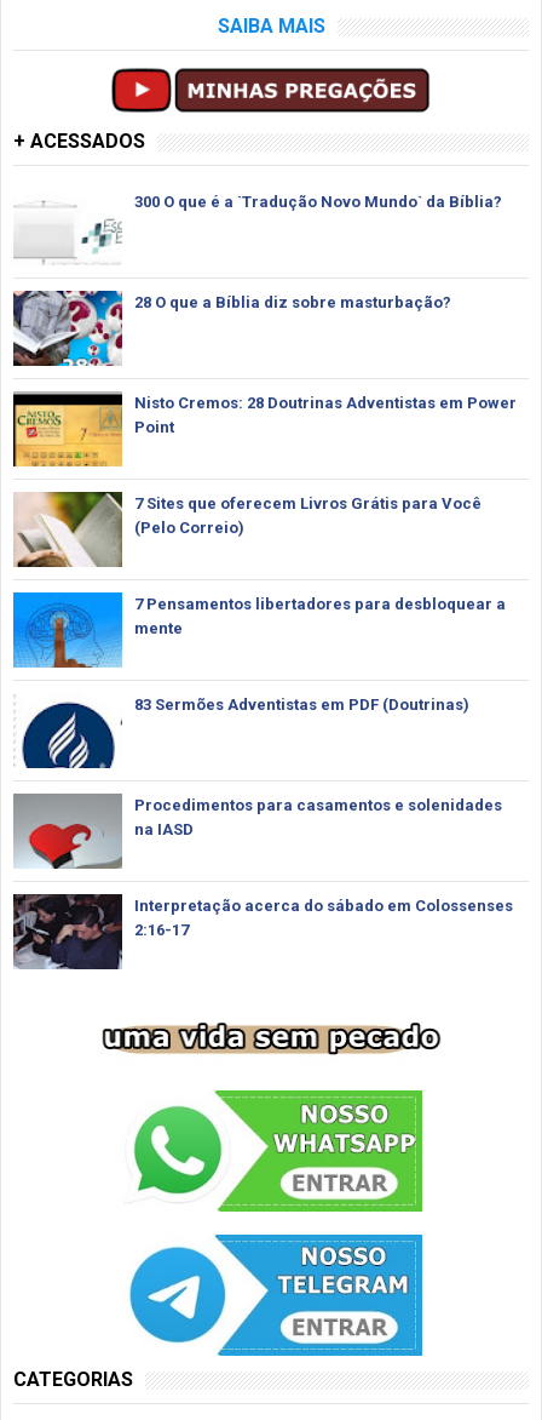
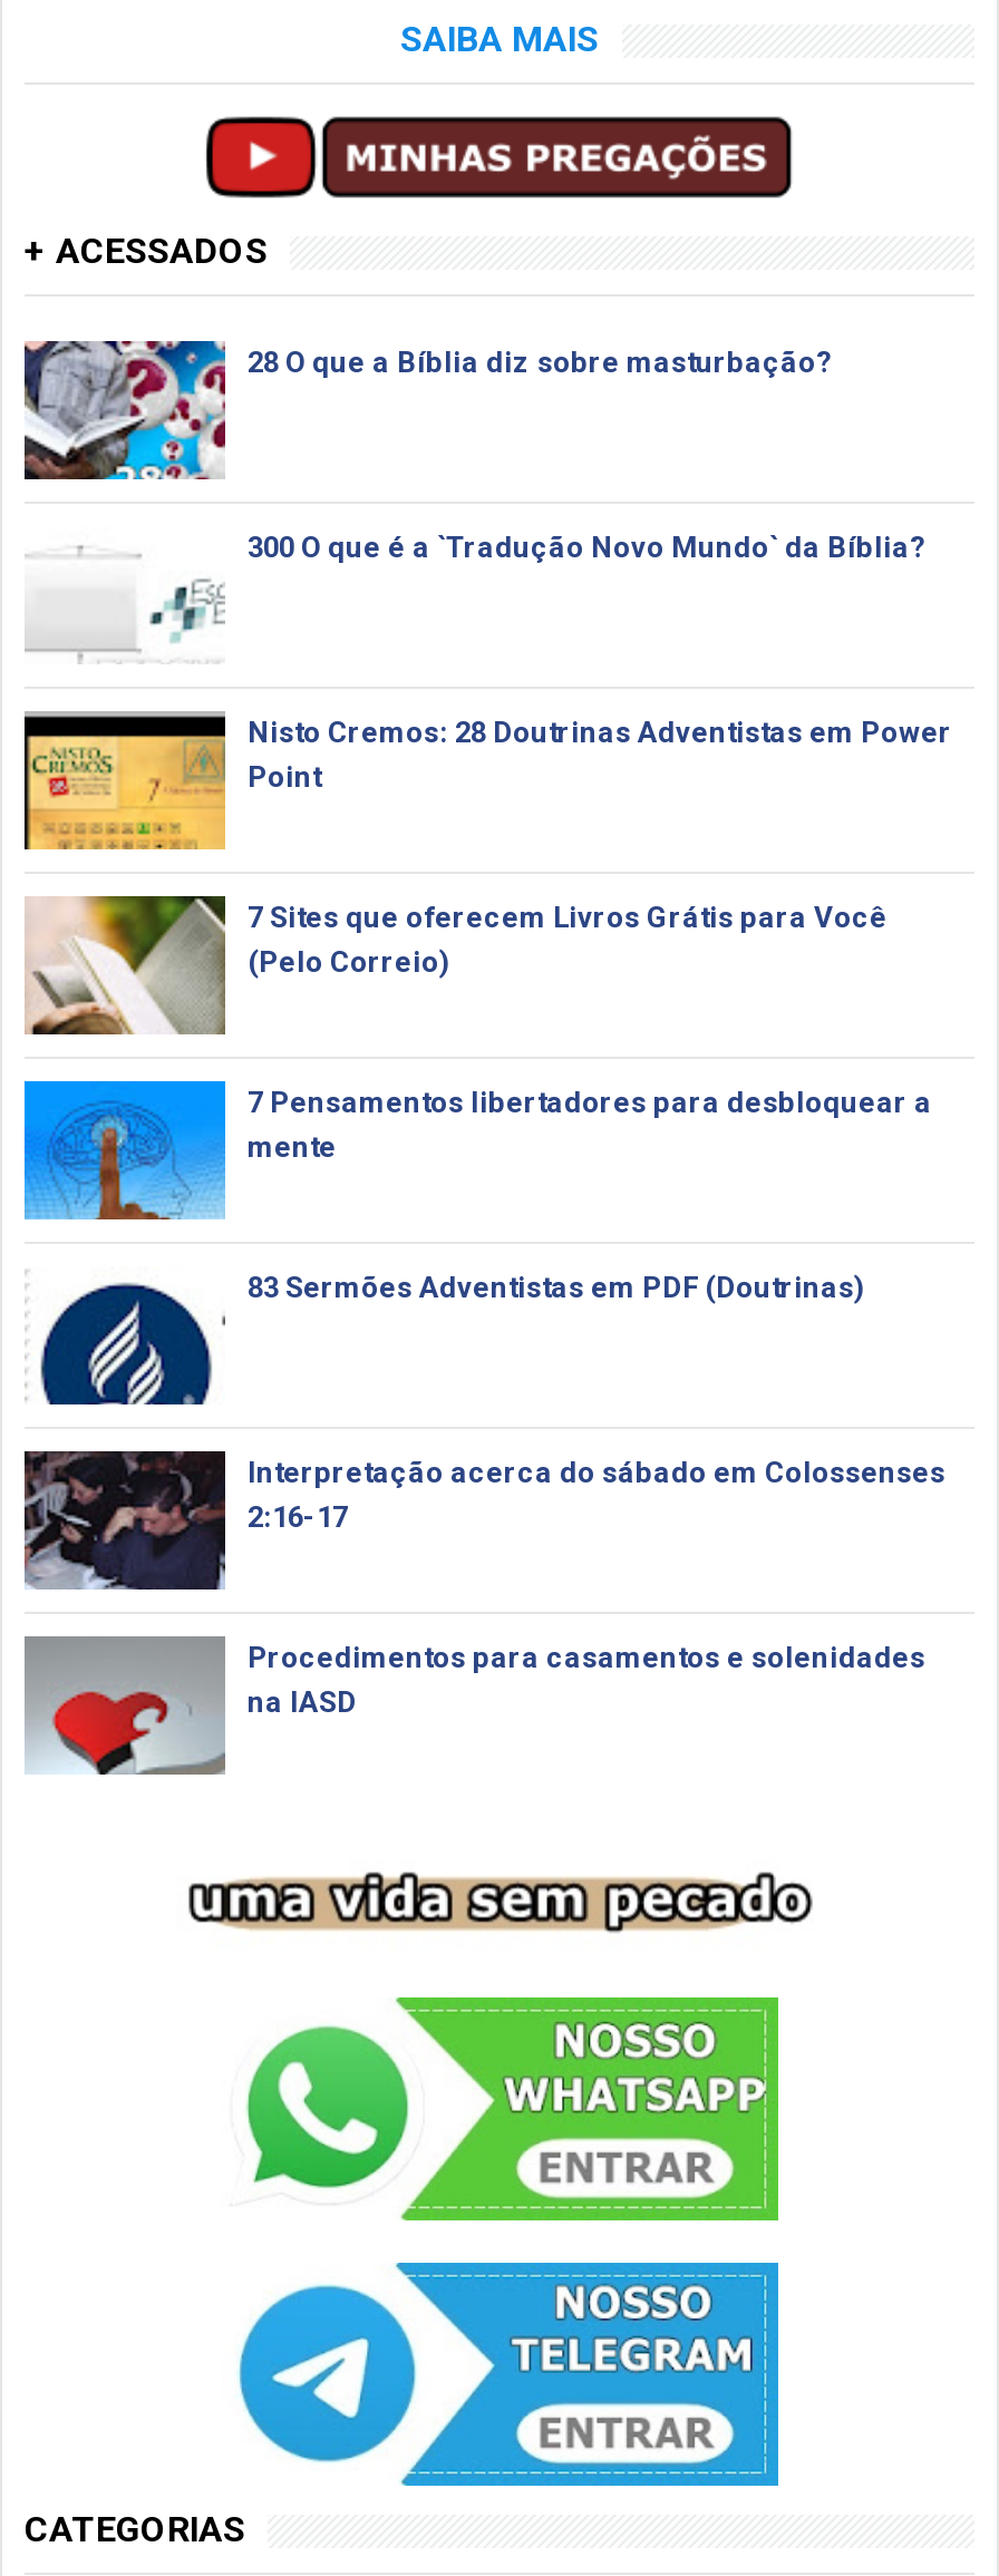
moved down: 300 O que é a `Tradução Novo Mundo` da Bíblia?

moved down: [image]

moved up: [image] | 28 O que a Bíblia diz sobre masturbação?

moved down: [image] | Procedimentos para casamentos e solenidades | na IASD

moved up: [image] | Interpretação acerca do sábado em Colossenses | 2:16-17
